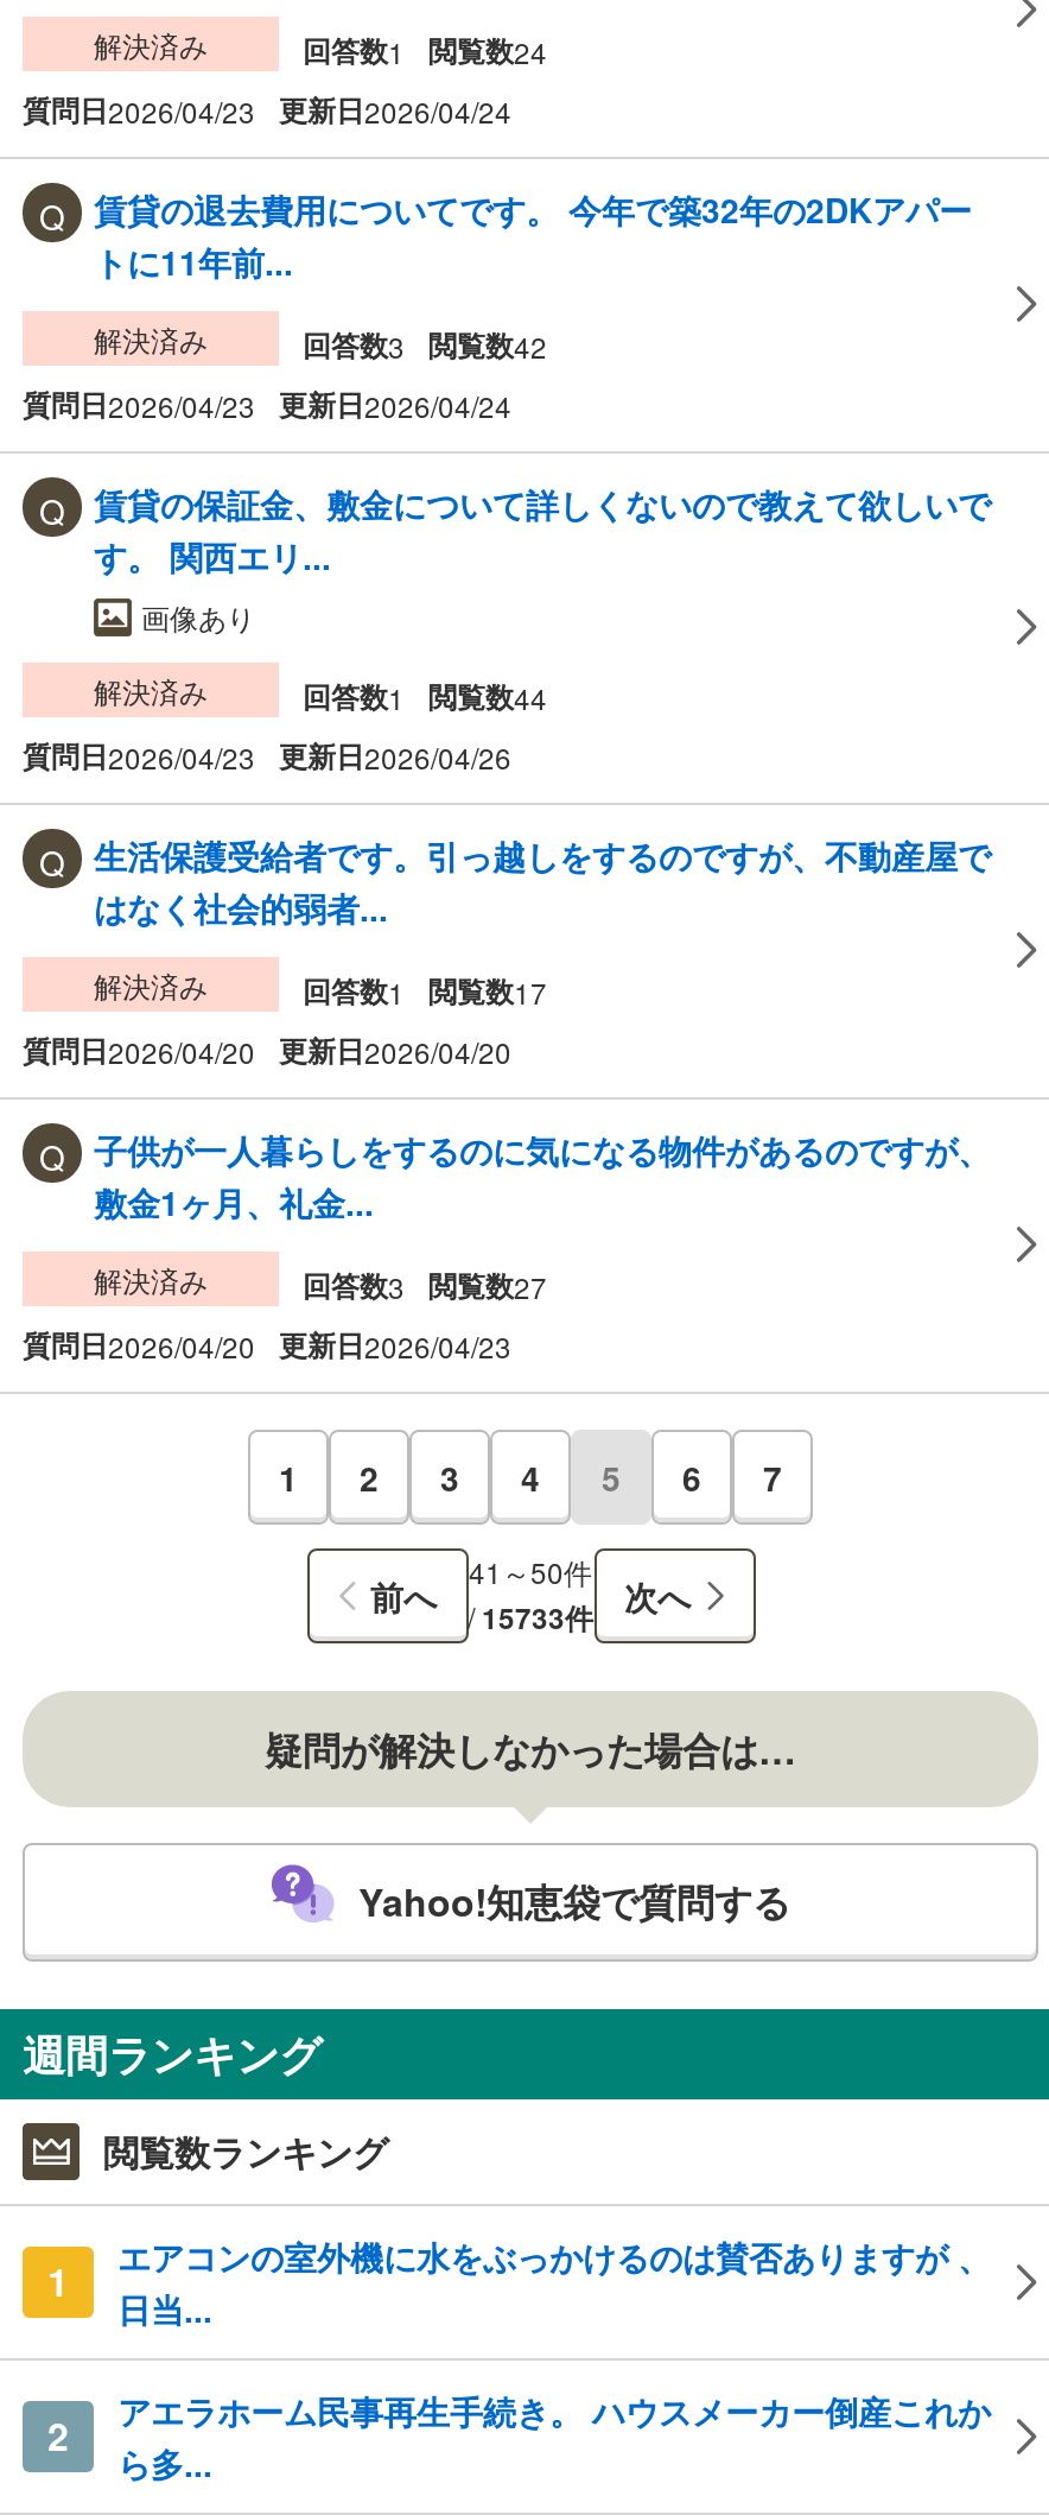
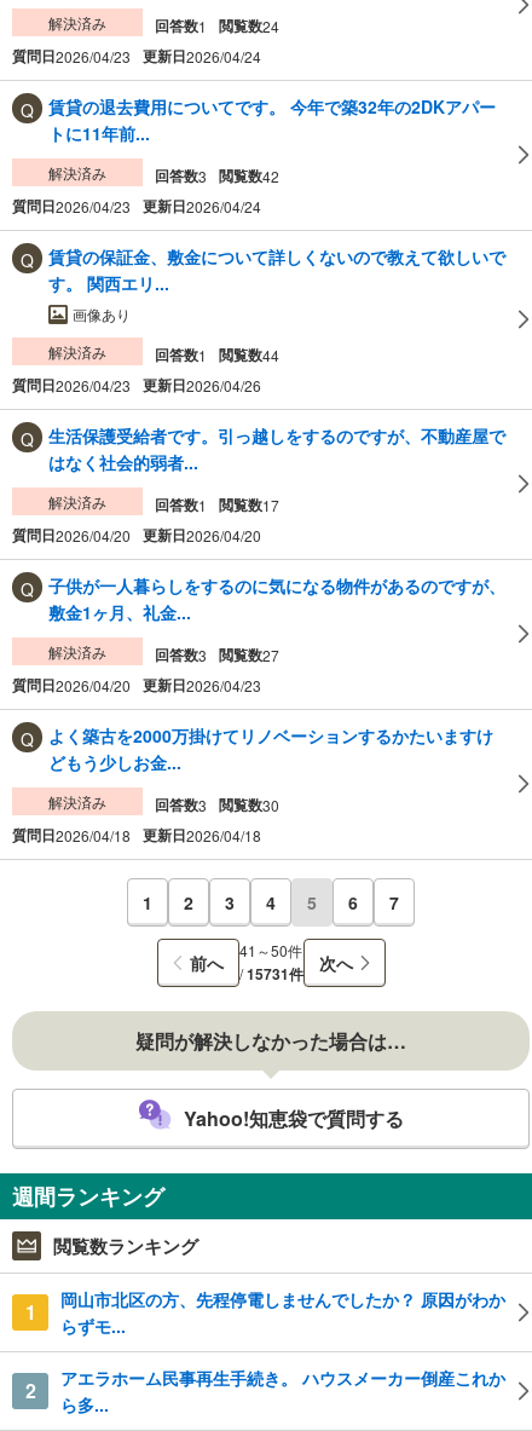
+ よく築古を2000万掛けてリノベーションするかたいますけ
+ どもう少しお金...
+ 解決済み
+ 回答数3 閲覧数30
+ 質問日2026/04/18 更新日2026/04/18

- /15733件
+ /15731件

- エアコンの室外機に水をぶっかけるのは賛否ありますが 、
- 日当...
+ 岡山市北区の方、先程停電しませんでしたか？ 原因がわか
+ らずモ...
